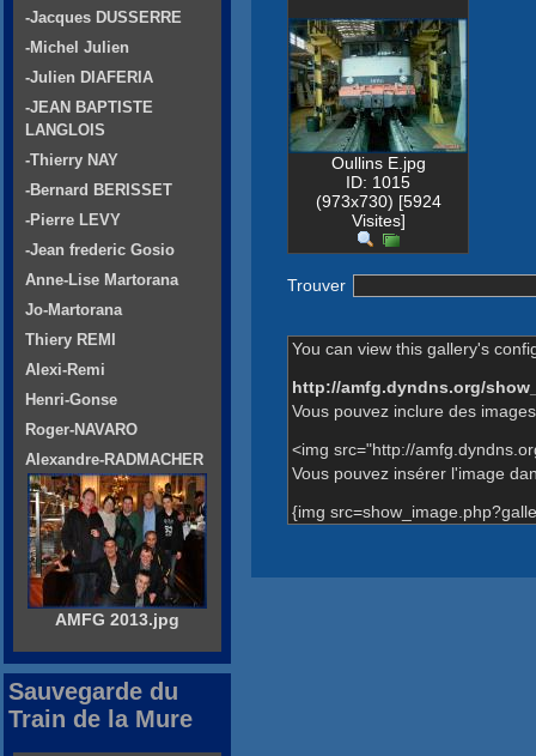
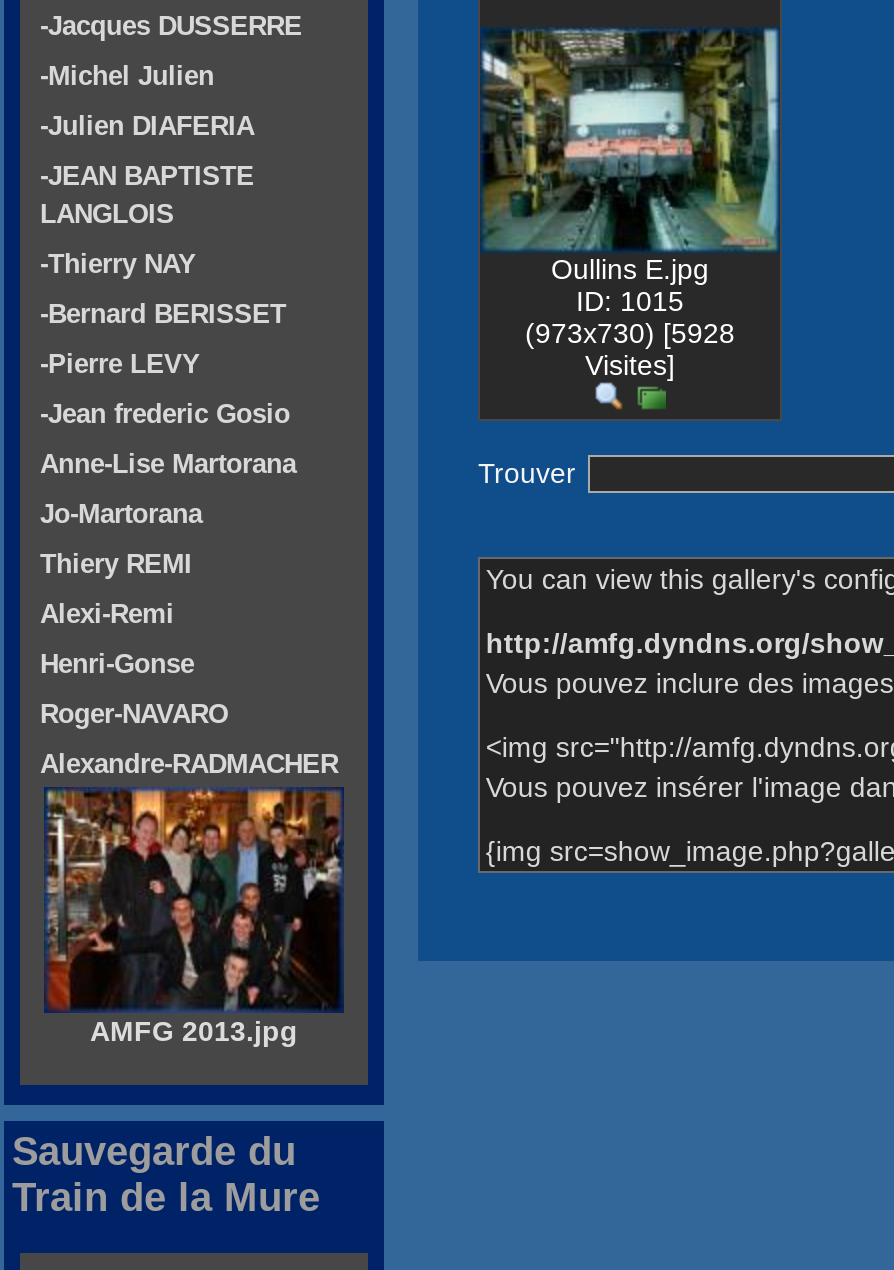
- (973x730) [5924
+ (973x730) [5928
